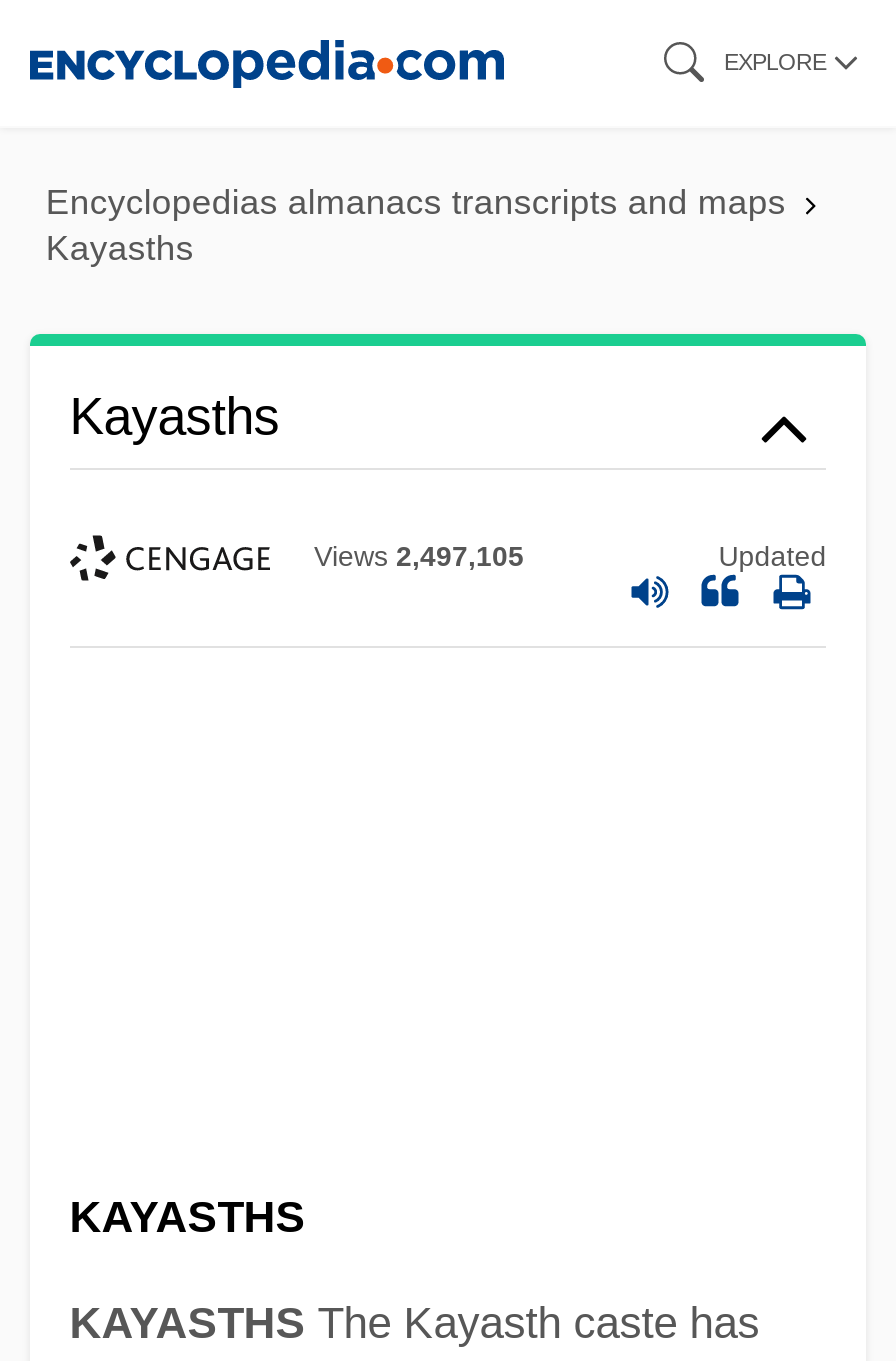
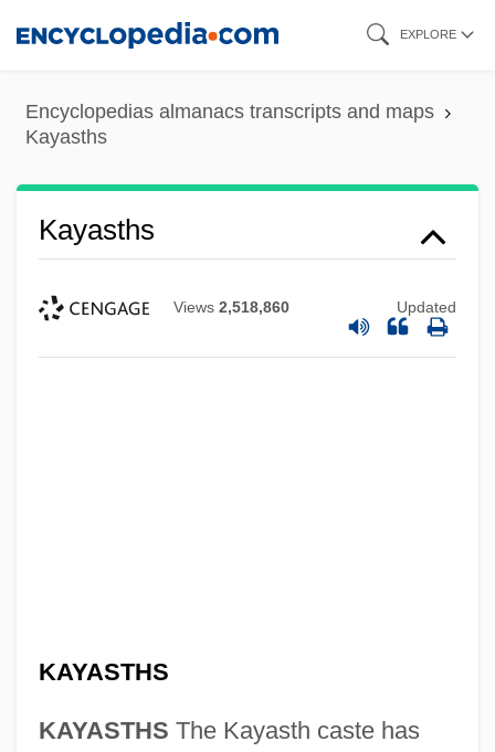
- Views 2,497,105
+ Views 2,518,860
